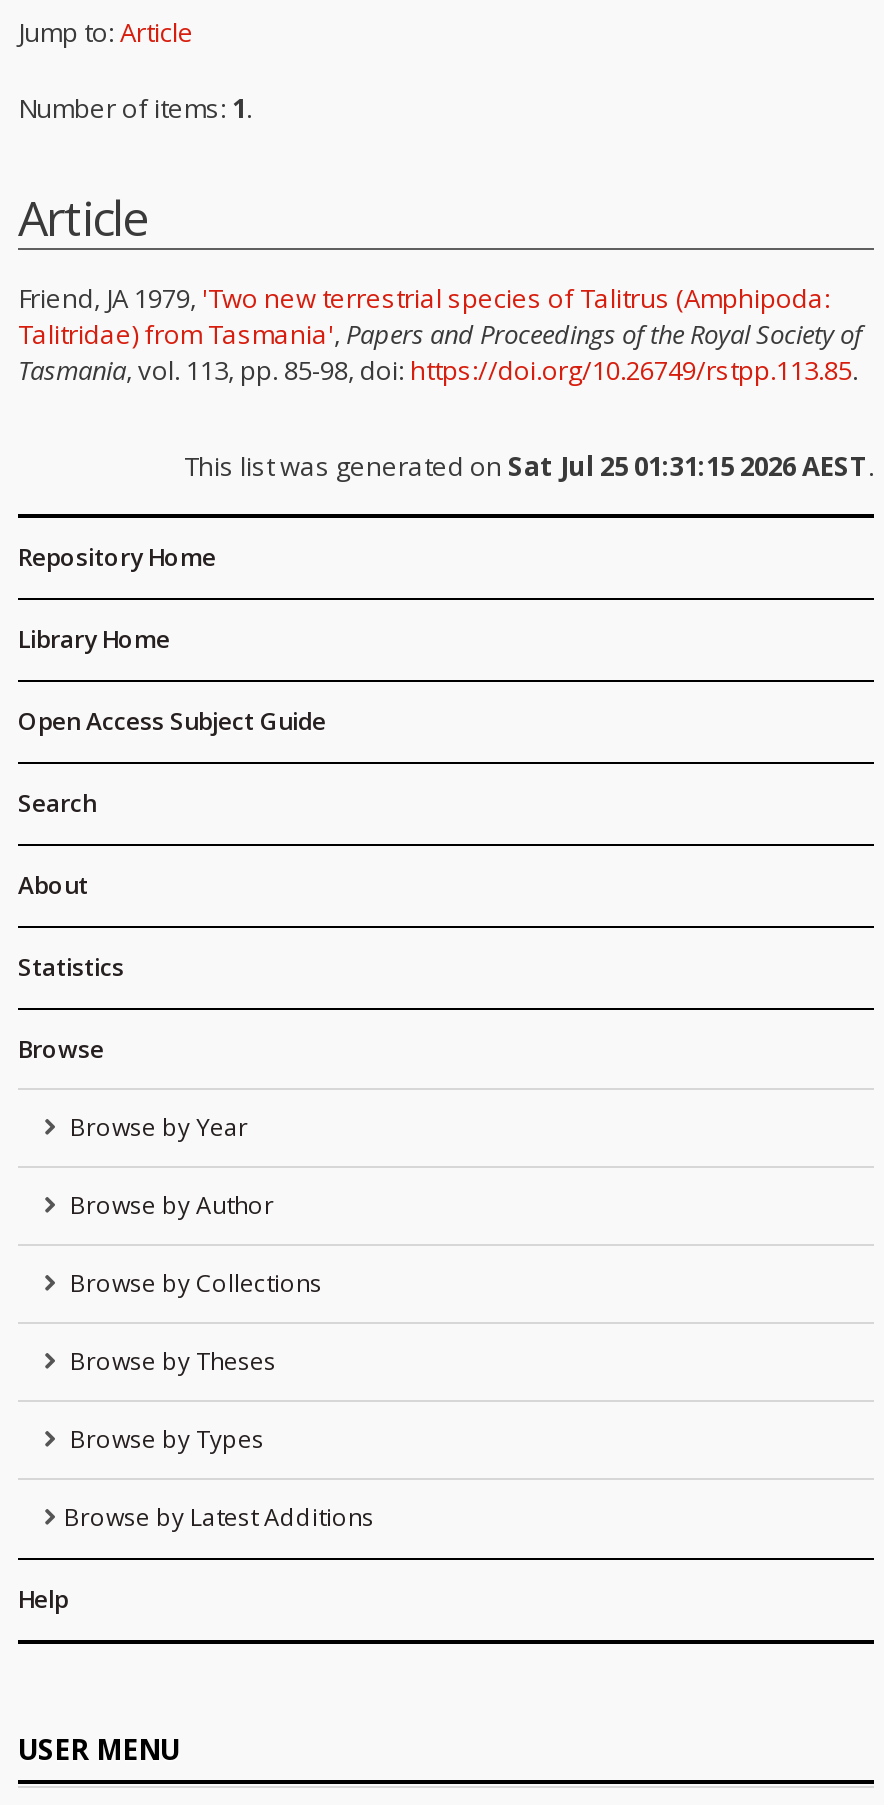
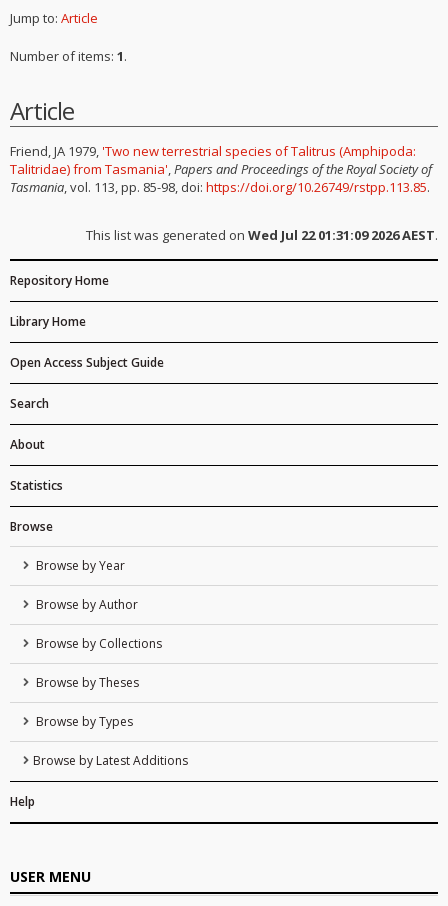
- This list was generated on Sat Jul 25 01:31:15 2026 AEST.
+ This list was generated on Wed Jul 22 01:31:09 2026 AEST.
